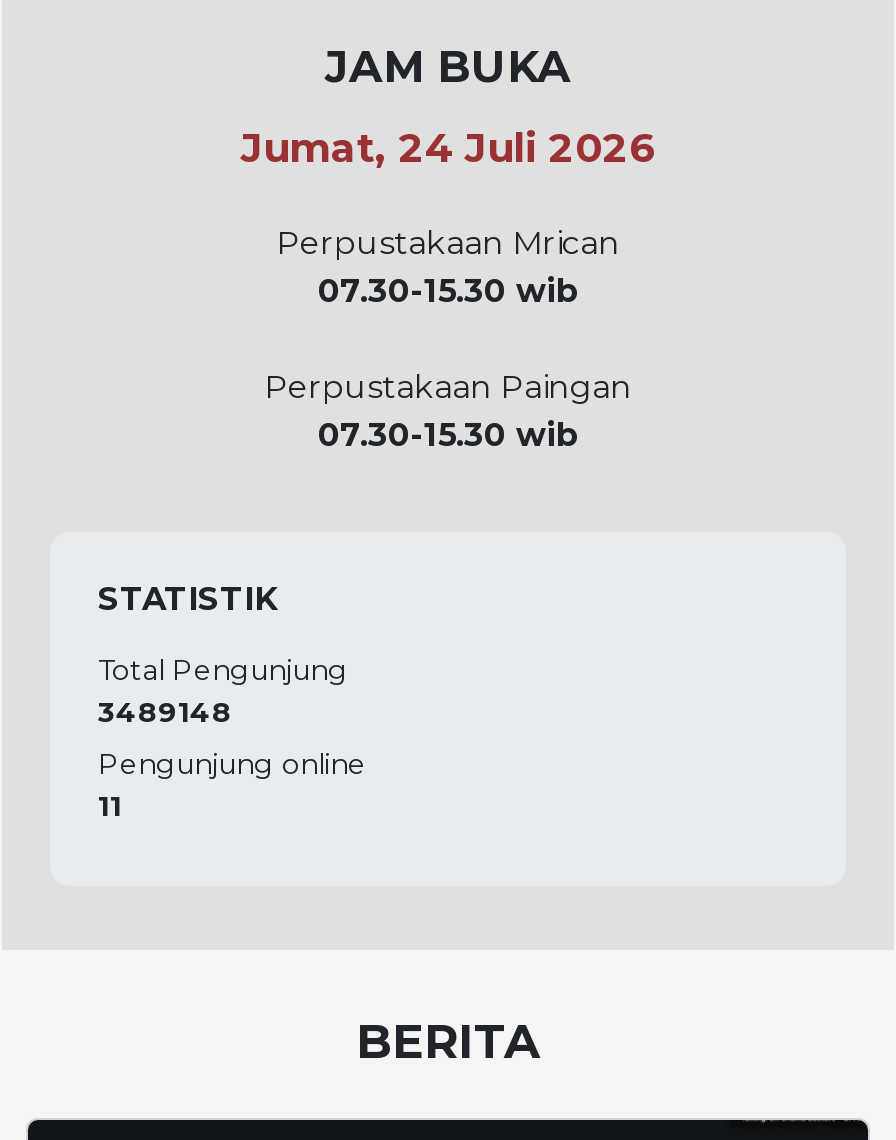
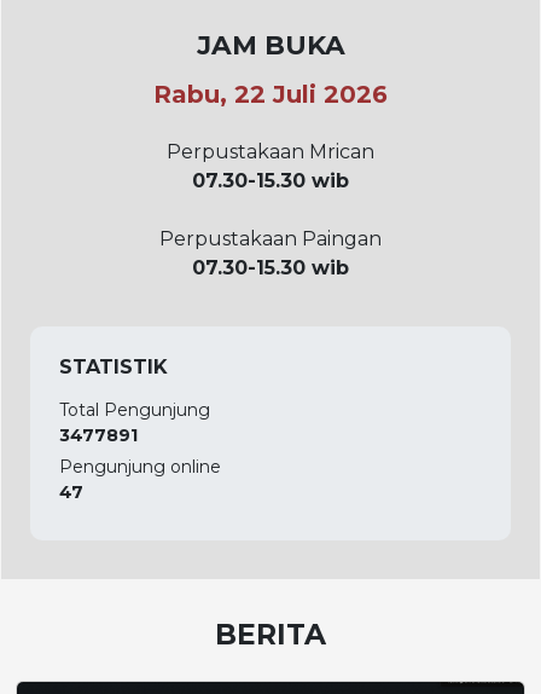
- Jumat, 24 Juli 2026
+ Rabu, 22 Juli 2026

- 3489148
+ 3477891

- 11
+ 47
